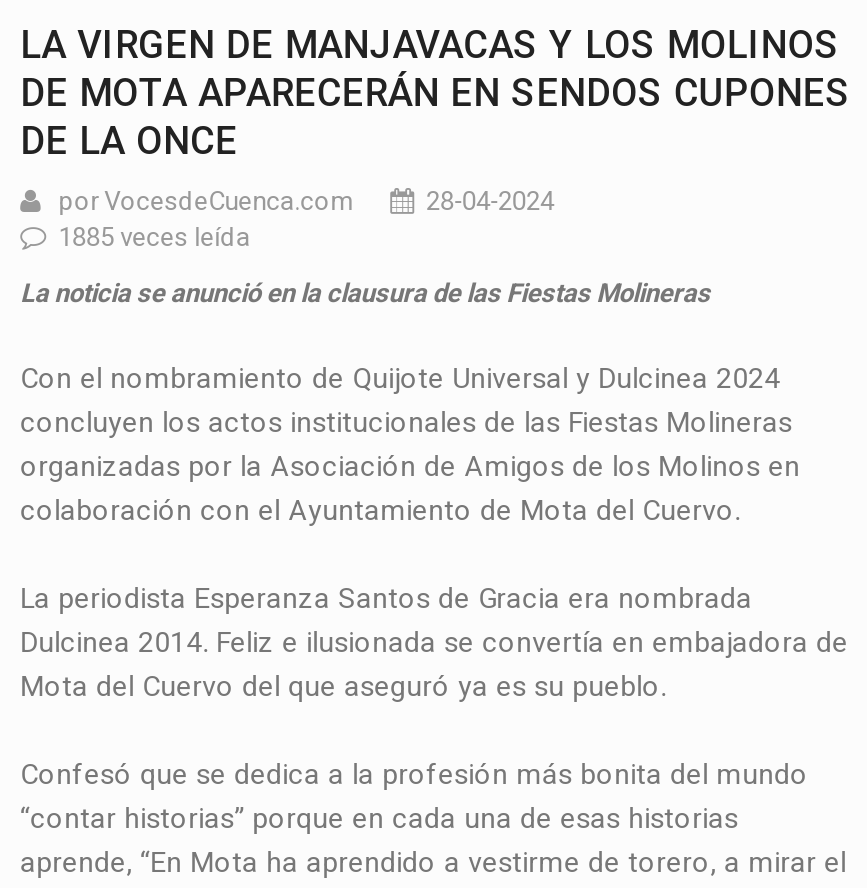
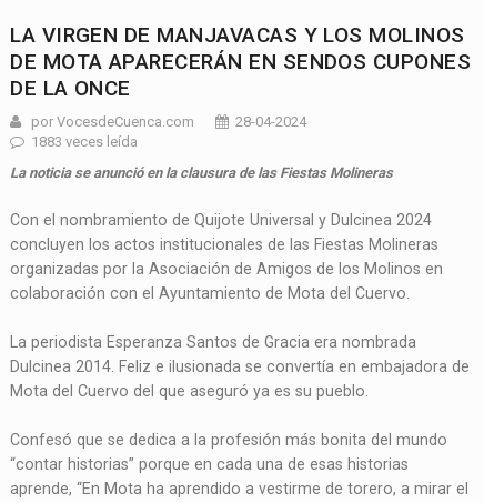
- 1885 veces leída
+ 1883 veces leída
